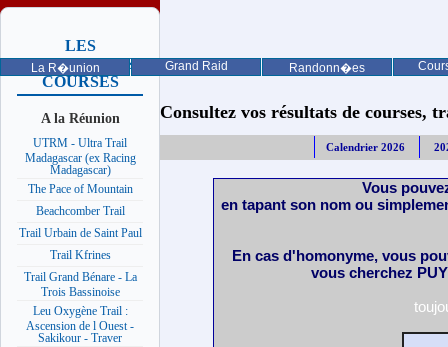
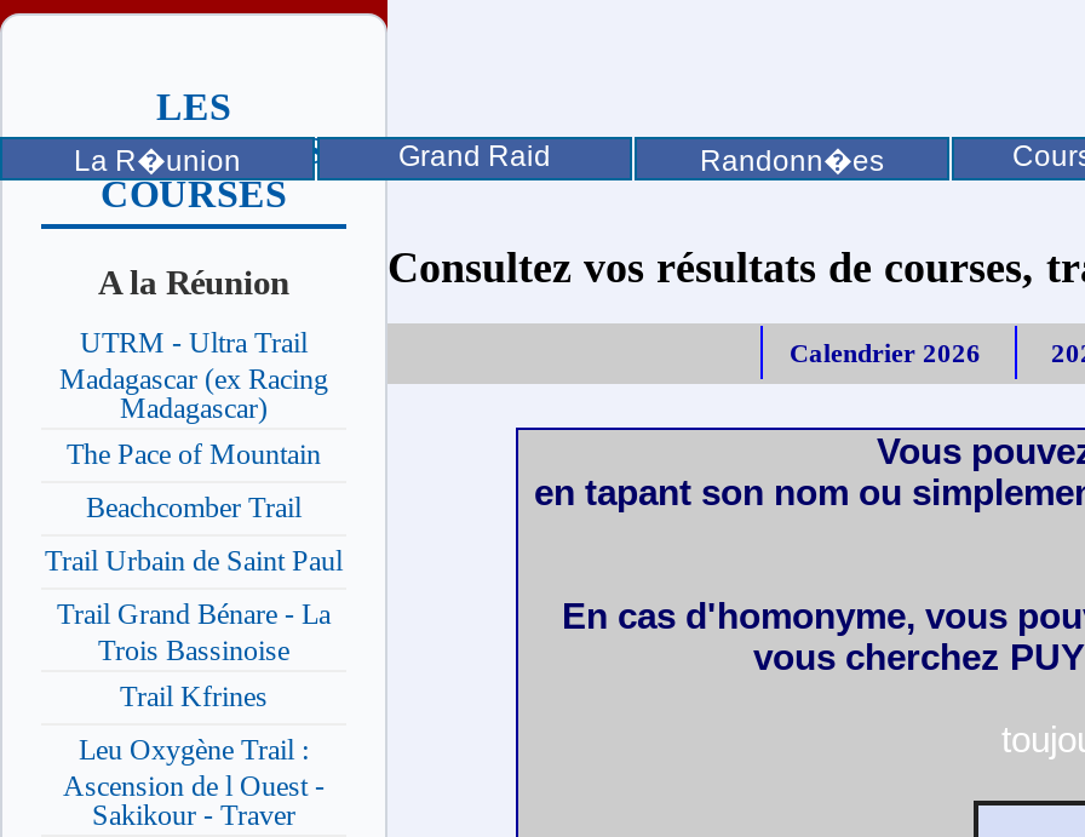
moved down: Trail Kfrines

moved up: Trail Grand Bénare - La | Trois Bassinoise
